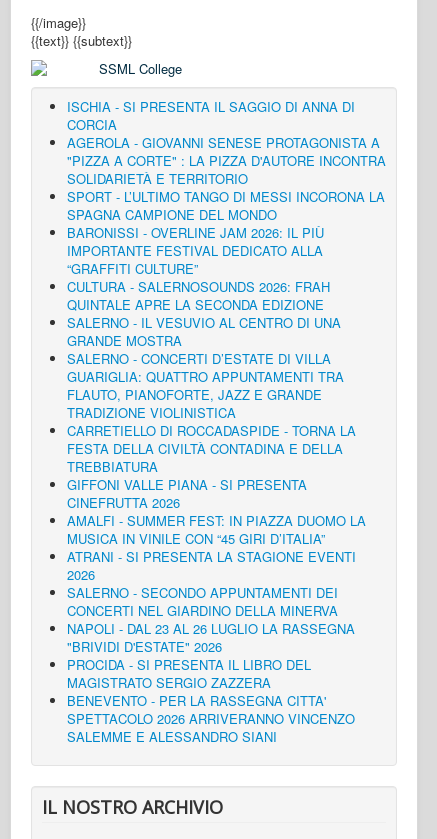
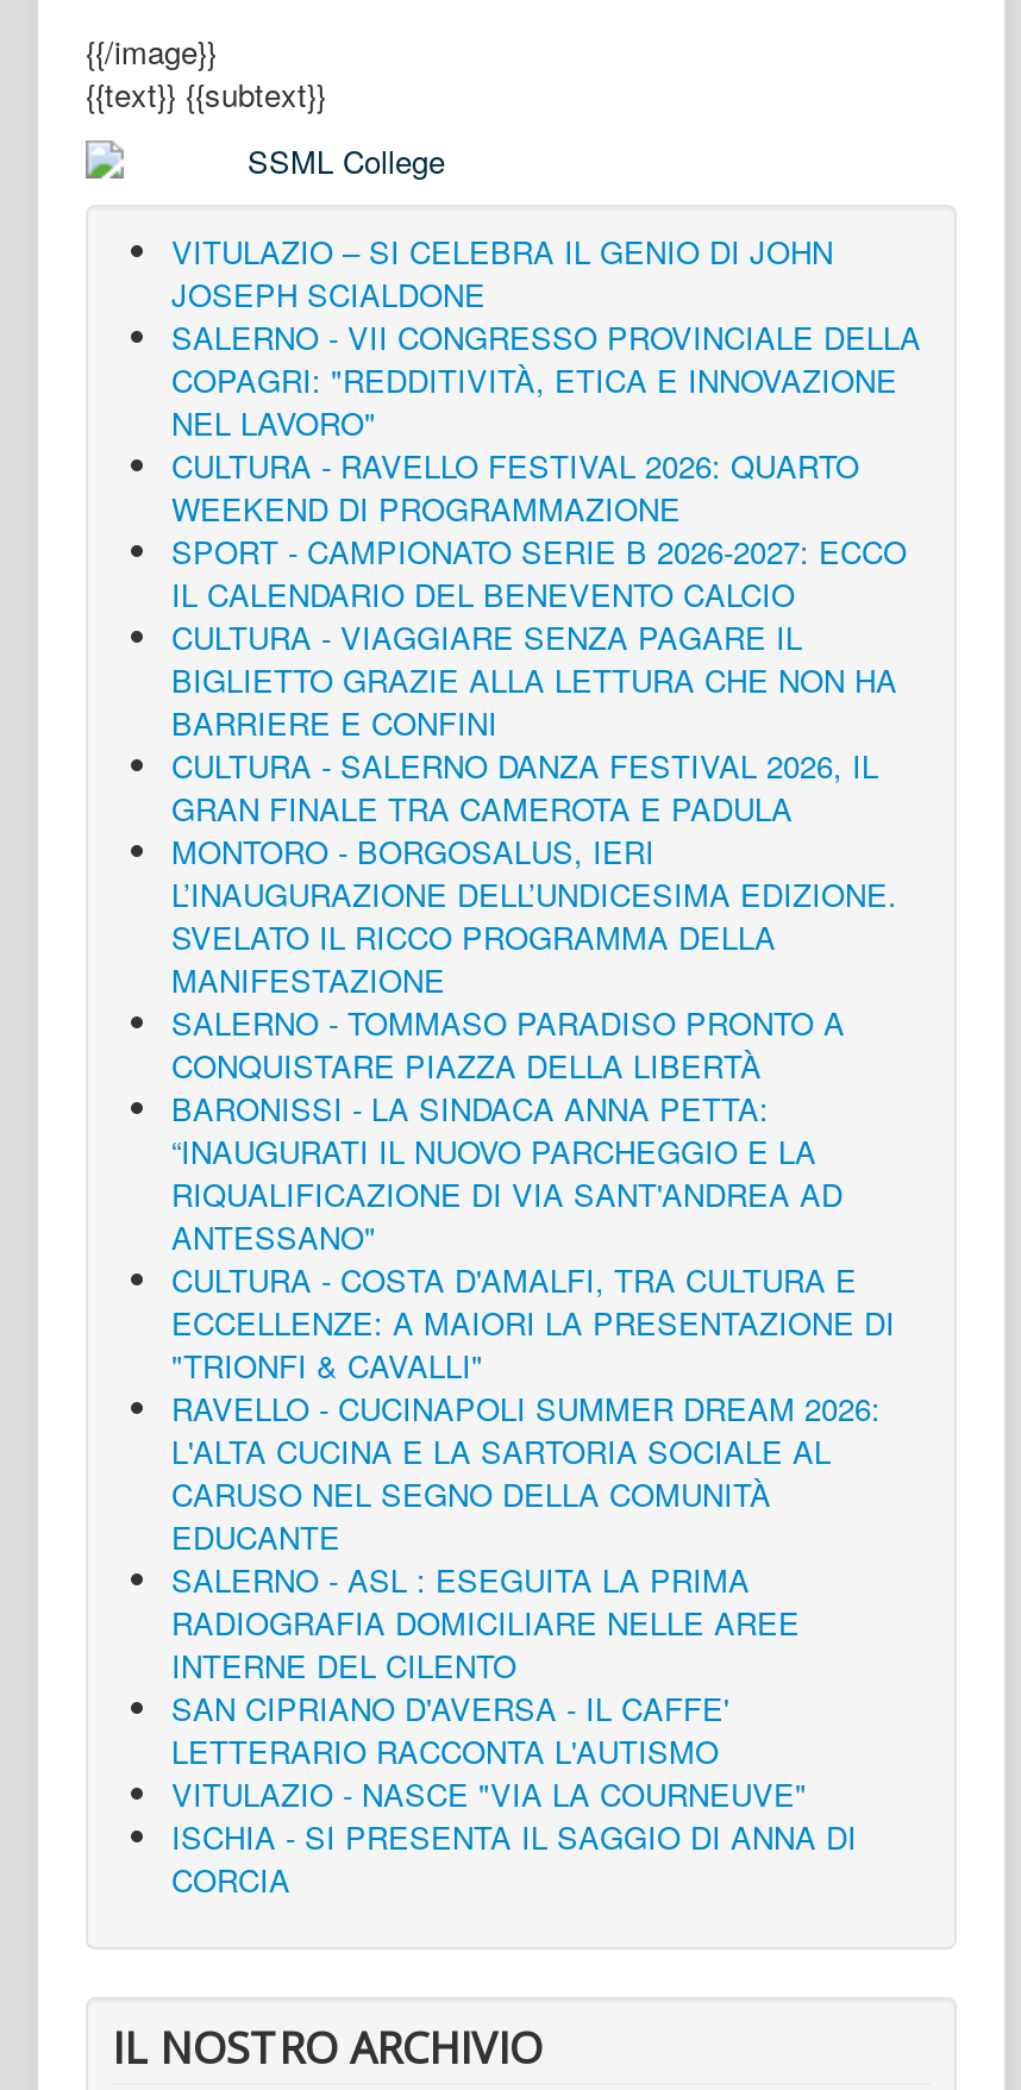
+ VITULAZIO – SI CELEBRA IL GENIO DI JOHN
+ JOSEPH SCIALDONE
+ SALERNO - VII CONGRESSO PROVINCIALE DELLA
+ COPAGRI: "REDDITIVITÀ, ETICA E INNOVAZIONE
+ NEL LAVORO"
+ CULTURA - RAVELLO FESTIVAL 2026: QUARTO
+ WEEKEND DI PROGRAMMAZIONE
+ SPORT - CAMPIONATO SERIE B 2026-2027: ECCO
+ IL CALENDARIO DEL BENEVENTO CALCIO
+ CULTURA - VIAGGIARE SENZA PAGARE IL
+ BIGLIETTO GRAZIE ALLA LETTURA CHE NON HA
+ BARRIERE E CONFINI
+ CULTURA - SALERNO DANZA FESTIVAL 2026, IL
+ GRAN FINALE TRA CAMEROTA E PADULA
+ MONTORO - BORGOSALUS, IERI
+ L’INAUGURAZIONE DELL’UNDICESIMA EDIZIONE.
+ SVELATO IL RICCO PROGRAMMA DELLA
+ MANIFESTAZIONE
+ SALERNO - TOMMASO PARADISO PRONTO A
+ CONQUISTARE PIAZZA DELLA LIBERTÀ
+ BARONISSI - LA SINDACA ANNA PETTA:
+ “INAUGURATI IL NUOVO PARCHEGGIO E LA
+ RIQUALIFICAZIONE DI VIA SANT'ANDREA AD
+ ANTESSANO"
+ CULTURA - COSTA D'AMALFI, TRA CULTURA E
+ ECCELLENZE: A MAIORI LA PRESENTAZIONE DI
+ "TRIONFI & CAVALLI"
+ RAVELLO - CUCINAPOLI SUMMER DREAM 2026:
+ L'ALTA CUCINA E LA SARTORIA SOCIALE AL
+ CARUSO NEL SEGNO DELLA COMUNITÀ
+ EDUCANTE
+ SALERNO - ASL : ESEGUITA LA PRIMA
+ RADIOGRAFIA DOMICILIARE NELLE AREE
+ INTERNE DEL CILENTO
+ SAN CIPRIANO D'AVERSA - IL CAFFE'
+ LETTERARIO RACCONTA L'AUTISMO
+ VITULAZIO - NASCE "VIA LA COURNEUVE"

moved down: ISCHIA - SI PRESENTA IL SAGGIO DI ANNA DI | CORCIA

- AGEROLA - GIOVANNI SENESE PROTAGONISTA A
- "PIZZA A CORTE" : LA PIZZA D'AUTORE INCONTRA
- SOLIDARIETÀ E TERRITORIO
- SPORT - L’ULTIMO TANGO DI MESSI INCORONA LA
- SPAGNA CAMPIONE DEL MONDO
- BARONISSI - OVERLINE JAM 2026: IL PIÙ
- IMPORTANTE FESTIVAL DEDICATO ALLA
- “GRAFFITI CULTURE”
- CULTURA - SALERNOSOUNDS 2026: FRAH
- QUINTALE APRE LA SECONDA EDIZIONE
- SALERNO - IL VESUVIO AL CENTRO DI UNA
- GRANDE MOSTRA
- SALERNO - CONCERTI D’ESTATE DI VILLA
- GUARIGLIA: QUATTRO APPUNTAMENTI TRA
- FLAUTO, PIANOFORTE, JAZZ E GRANDE
- TRADIZIONE VIOLINISTICA
- CARRETIELLO DI ROCCADASPIDE - TORNA LA
- FESTA DELLA CIVILTÀ CONTADINA E DELLA
- TREBBIATURA
- GIFFONI VALLE PIANA - SI PRESENTA
- CINEFRUTTA 2026
- AMALFI - SUMMER FEST: IN PIAZZA DUOMO LA
- MUSICA IN VINILE CON “45 GIRI D’ITALIA”
- ATRANI - SI PRESENTA LA STAGIONE EVENTI
- 2026
- SALERNO - SECONDO APPUNTAMENTI DEI
- CONCERTI NEL GIARDINO DELLA MINERVA
- NAPOLI - DAL 23 AL 26 LUGLIO LA RASSEGNA
- "BRIVIDI D'ESTATE" 2026
- PROCIDA - SI PRESENTA IL LIBRO DEL
- MAGISTRATO SERGIO ZAZZERA
- BENEVENTO - PER LA RASSEGNA CITTA'
- SPETTACOLO 2026 ARRIVERANNO VINCENZO
- SALEMME E ALESSANDRO SIANI
